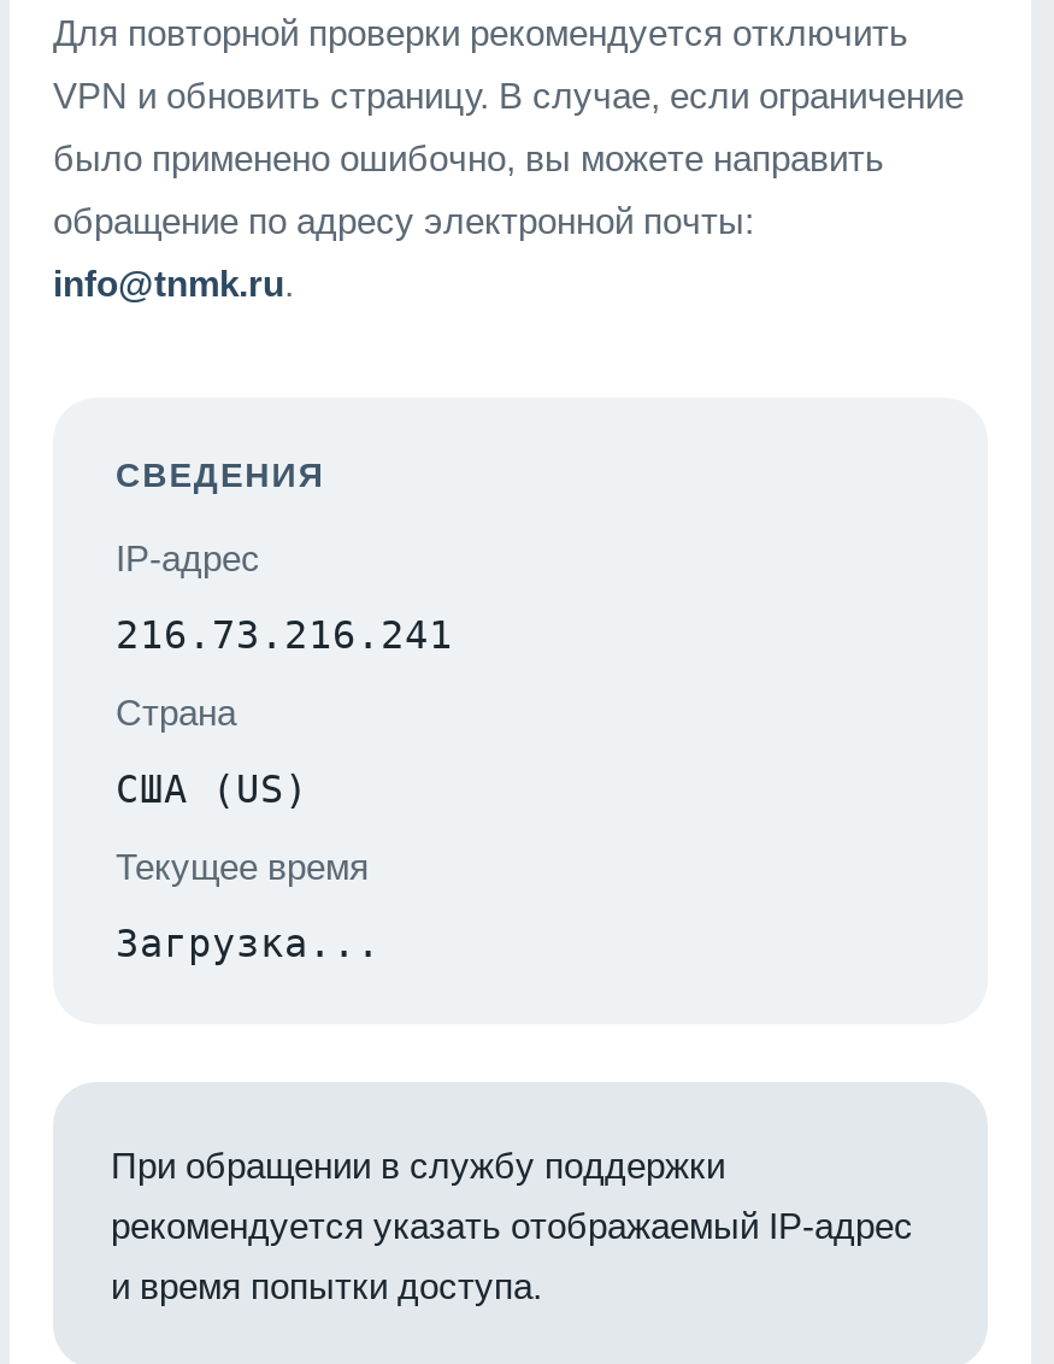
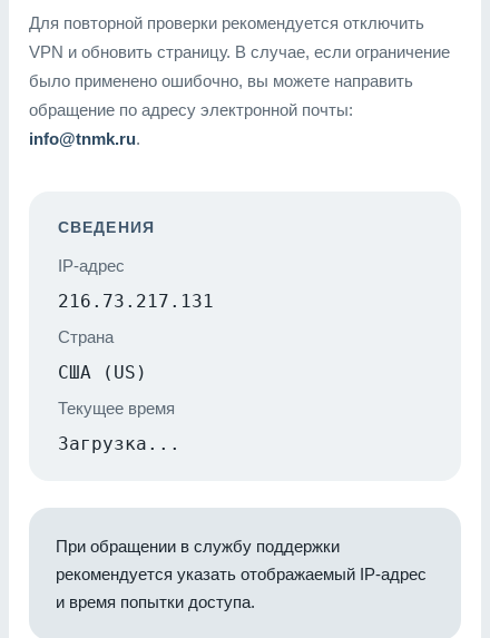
- 216.73.216.241
+ 216.73.217.131
